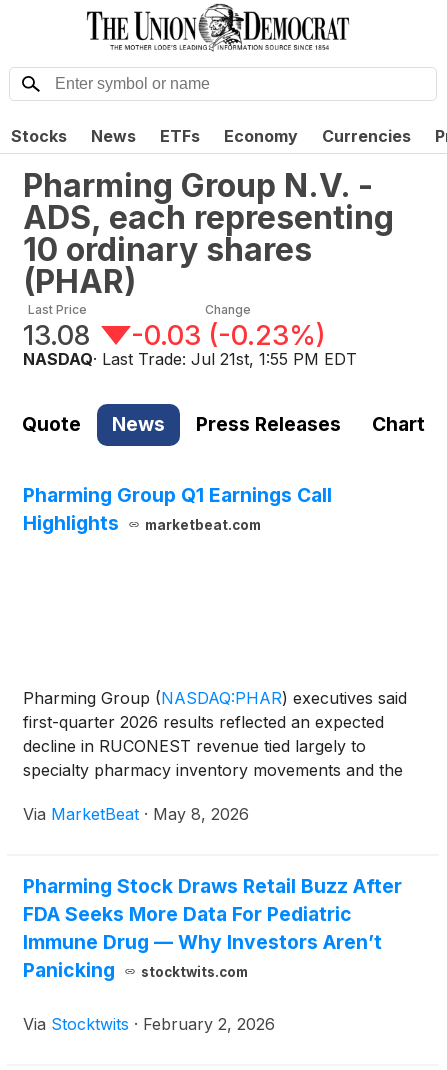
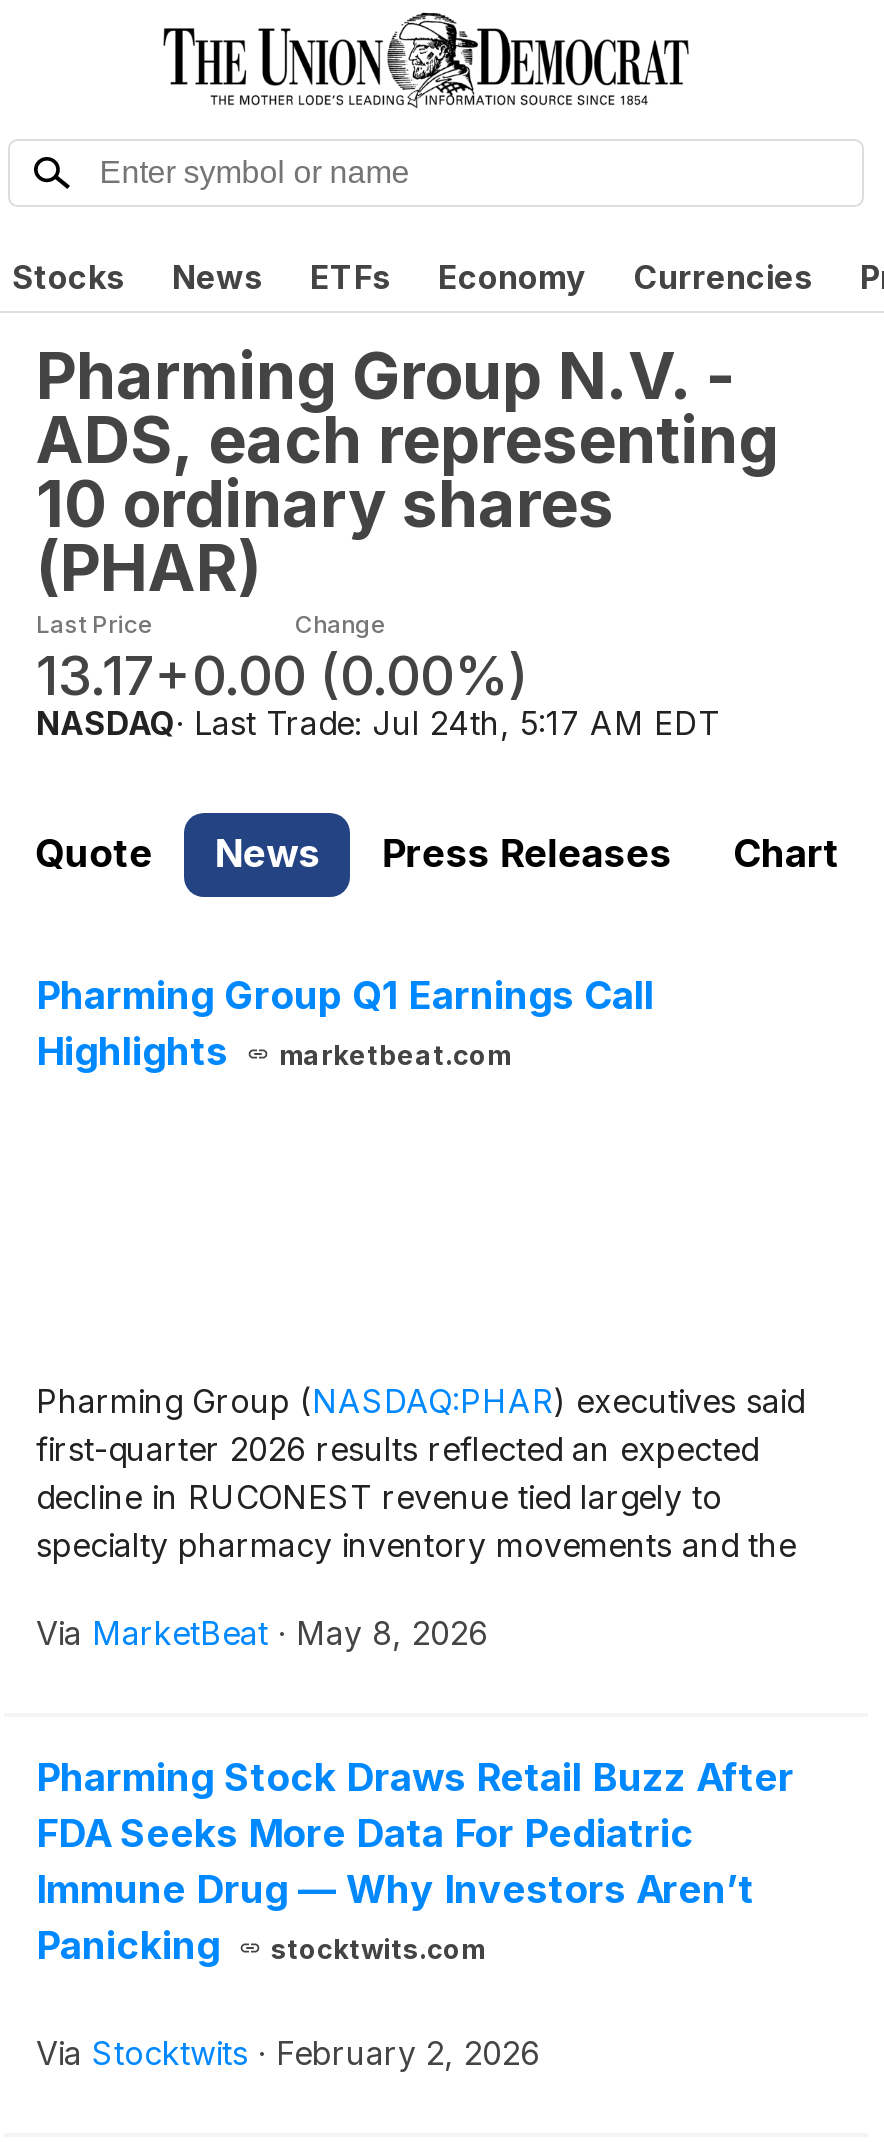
- 13.08
+ 13.17

- -0.03 (-0.23%)
+ +0.00 (0.00%)

- NASDAQ · Last Trade: Jul 21st, 1:55 PM EDT
+ NASDAQ · Last Trade: Jul 24th, 5:17 AM EDT
